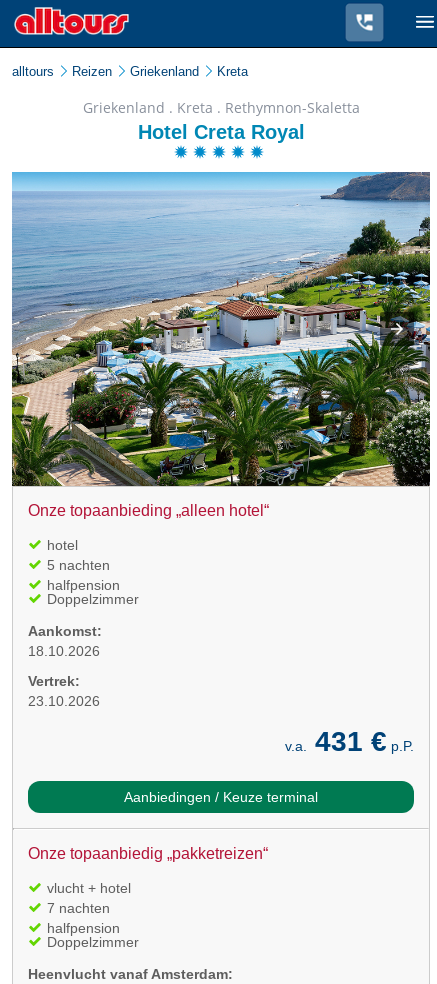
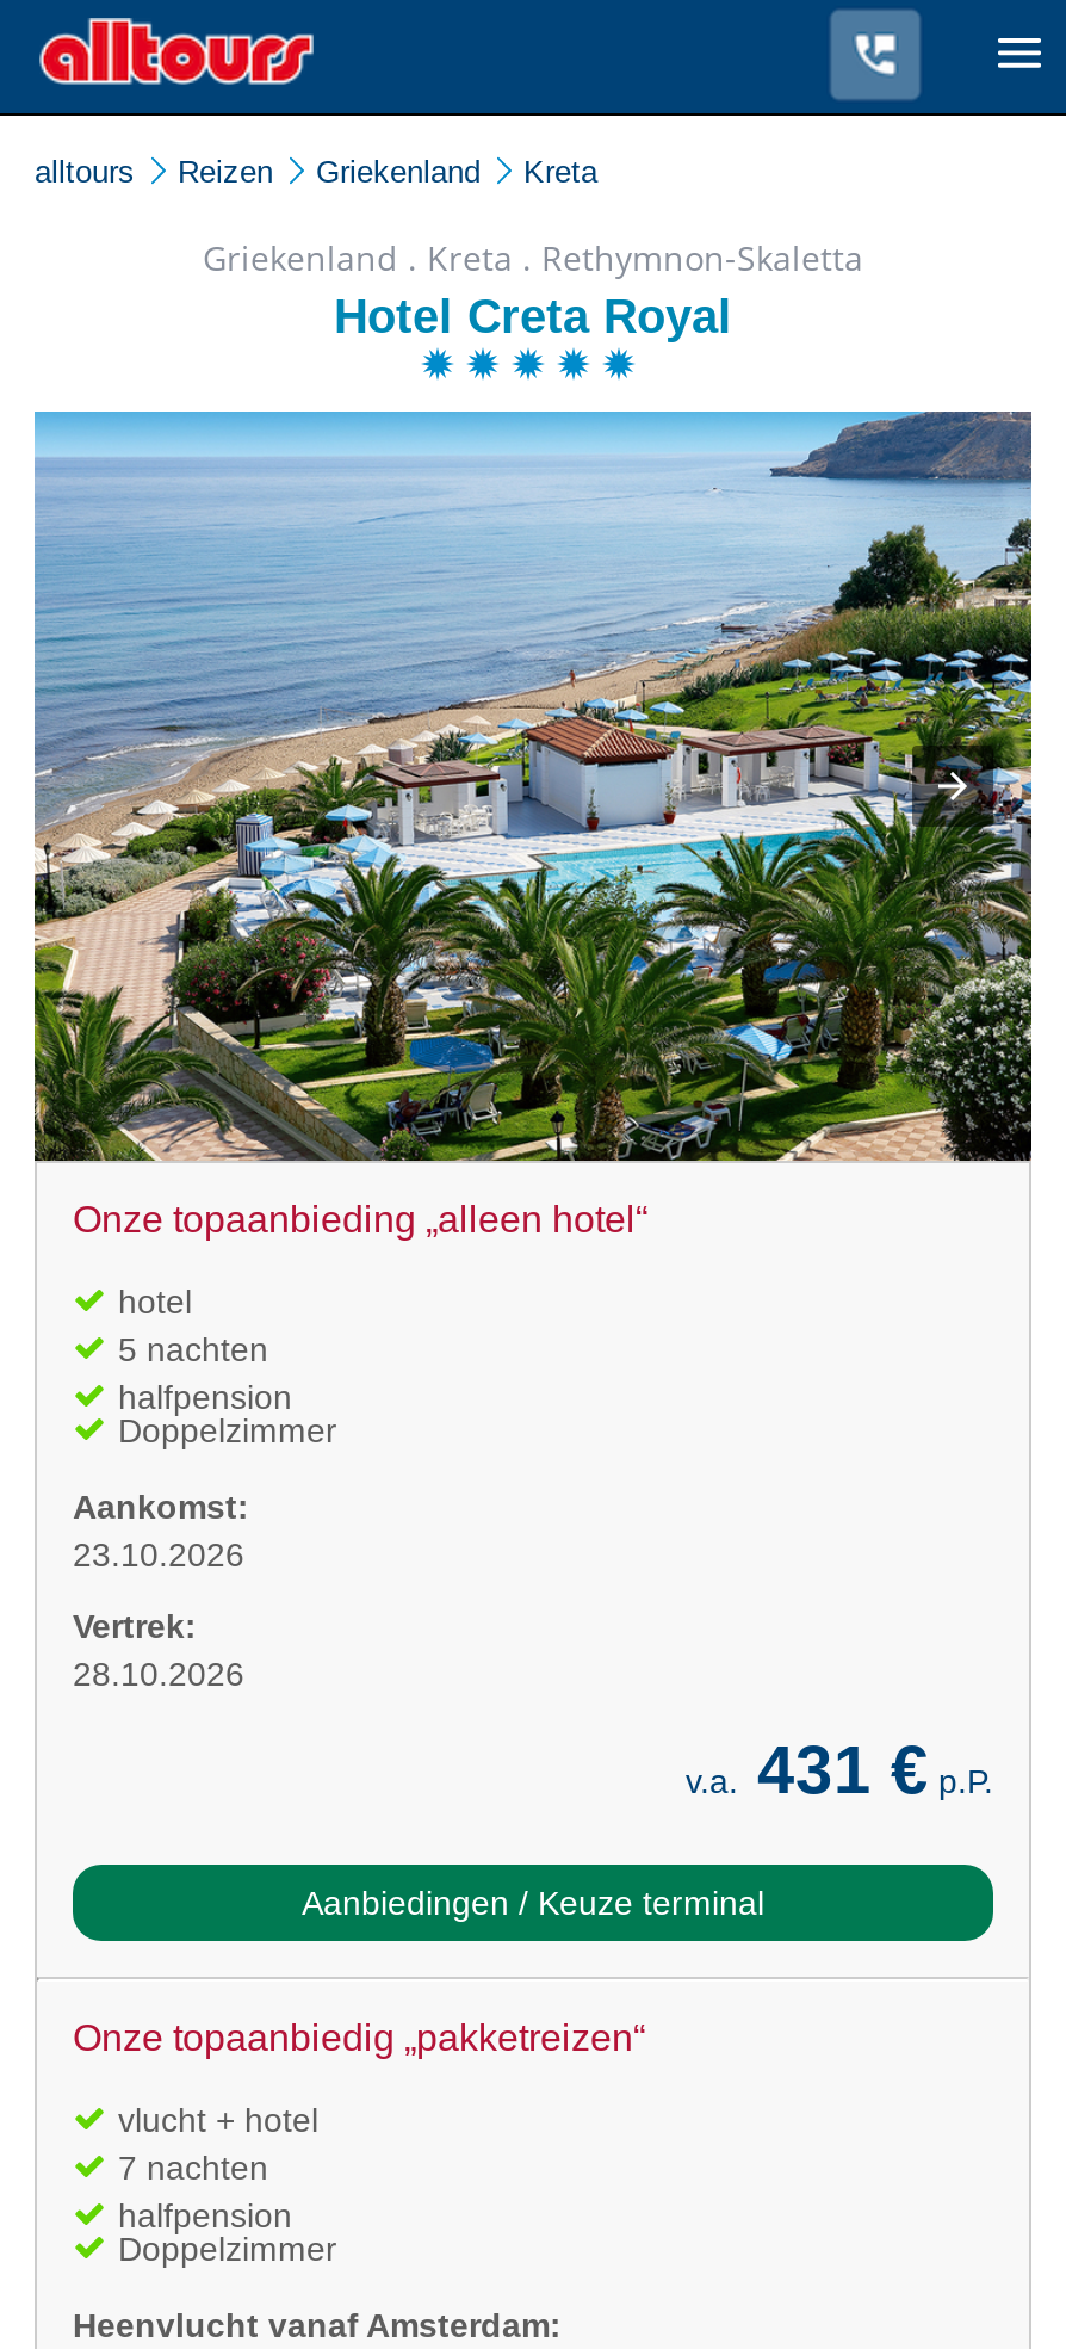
- 18.10.2026
+ 23.10.2026

- 23.10.2026
+ 28.10.2026
